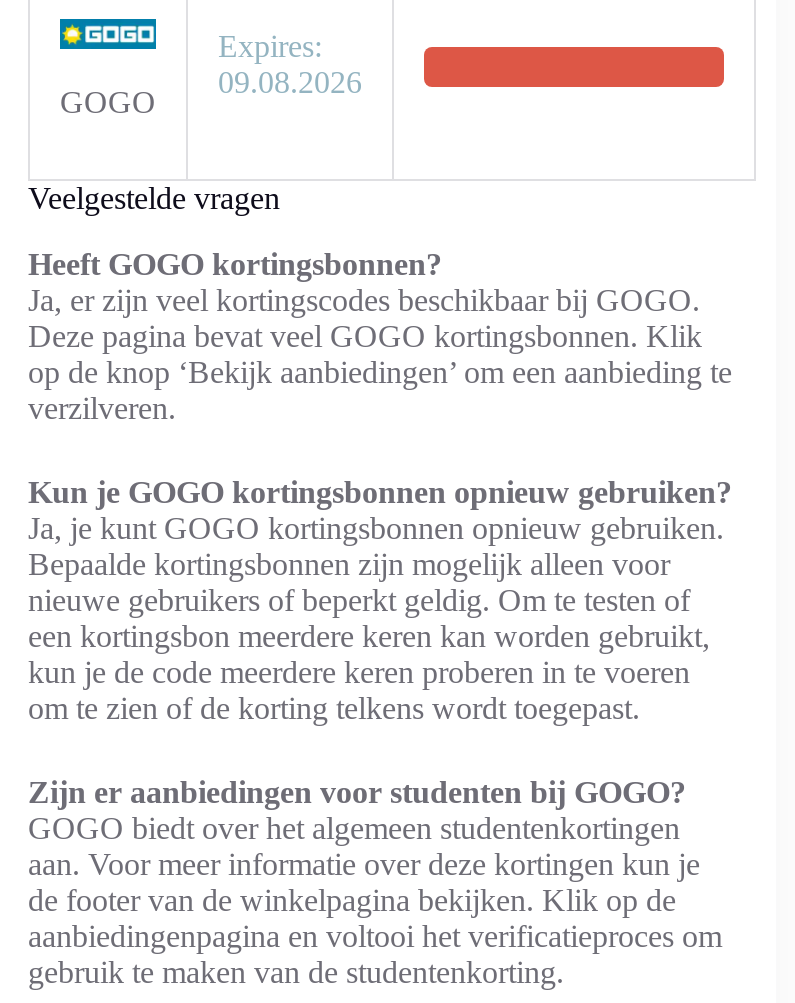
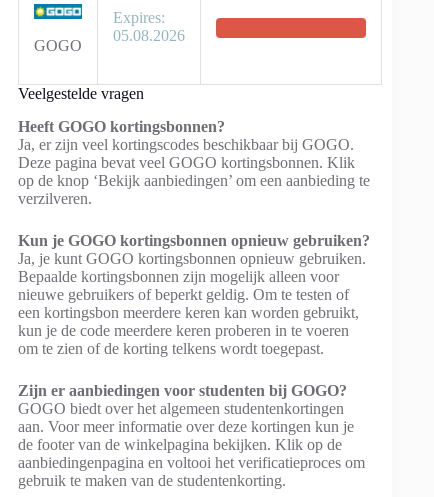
- 09.08.2026
+ 05.08.2026
